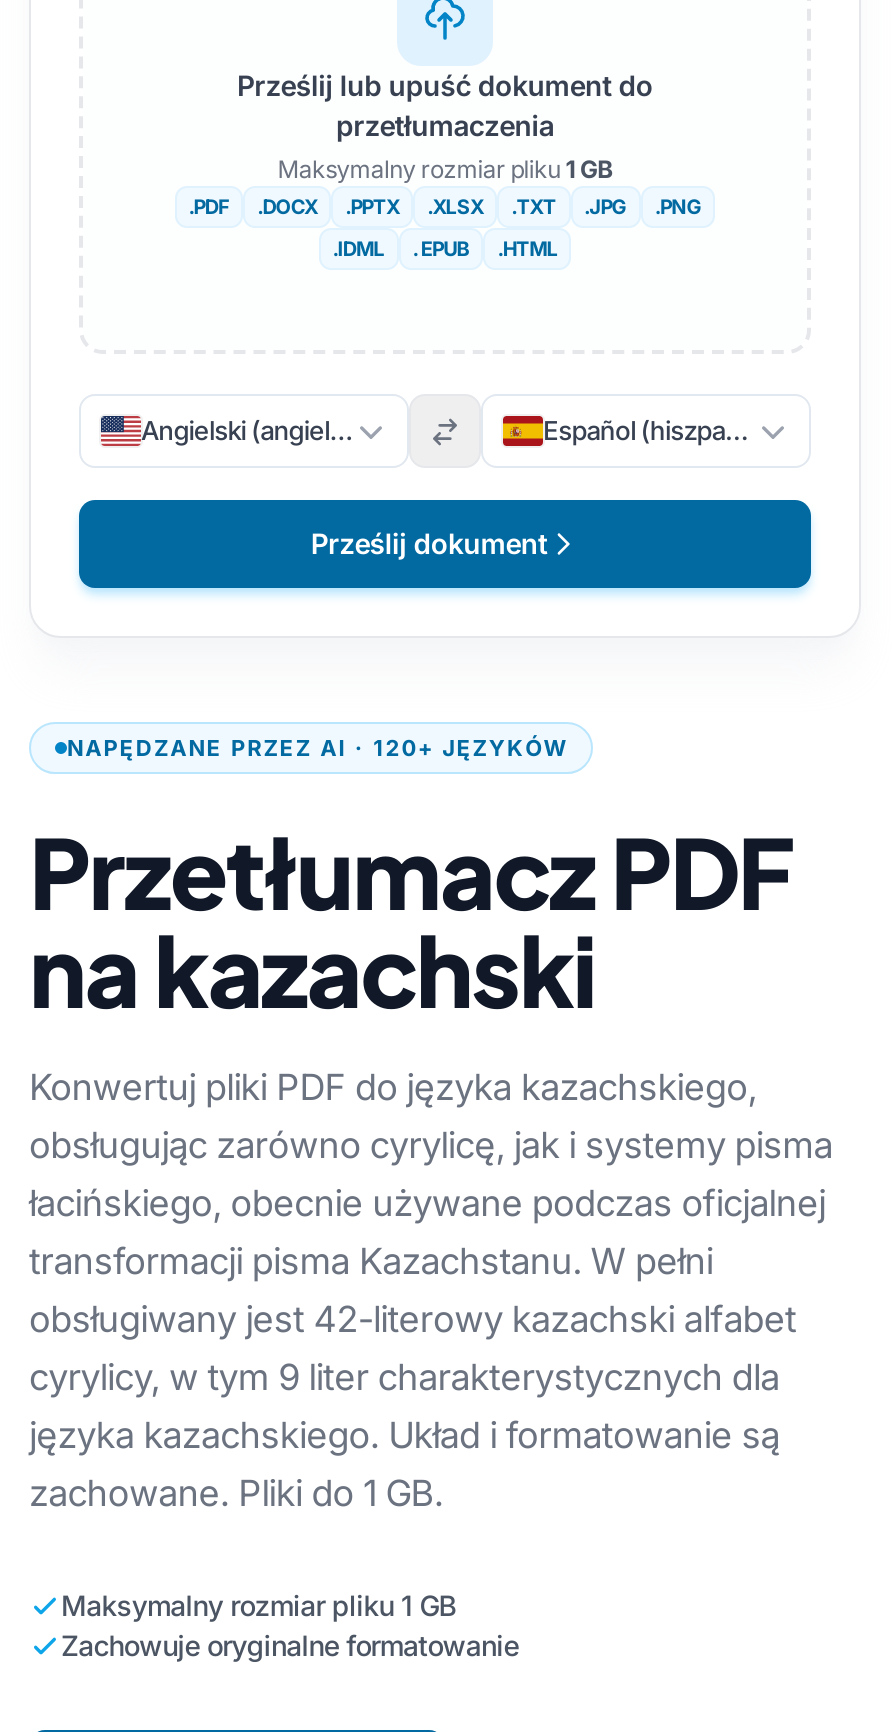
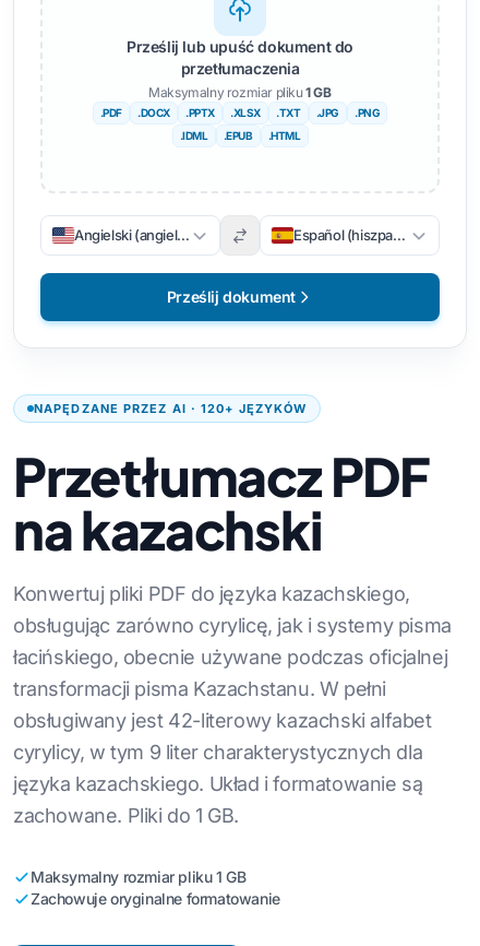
- . EPUB
+ .EPUB
